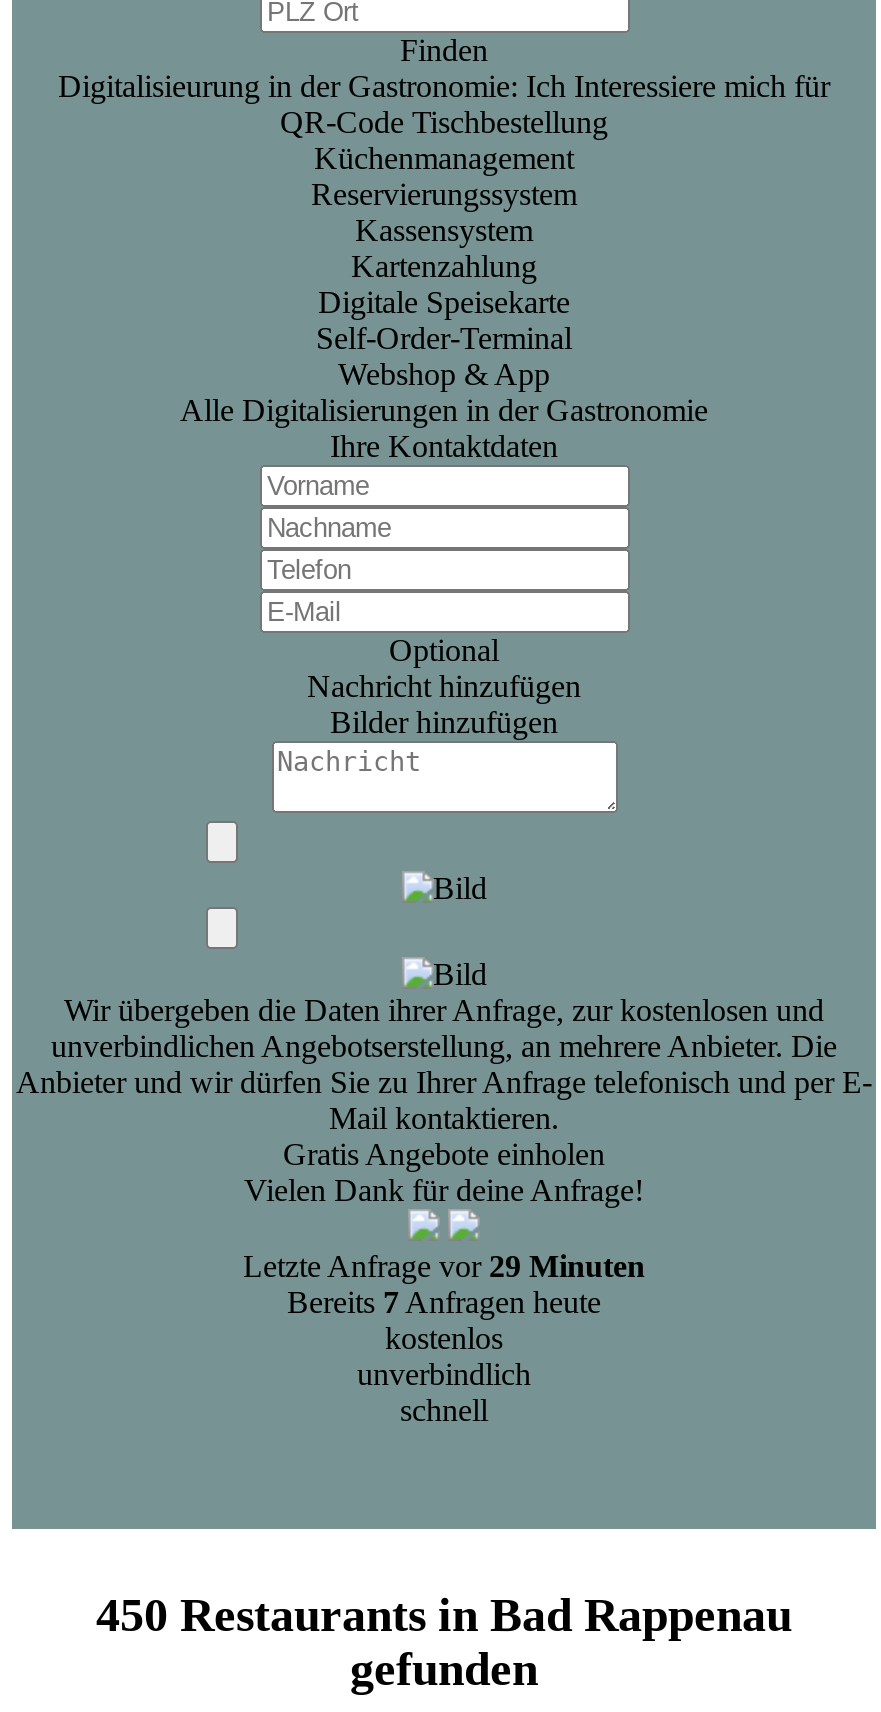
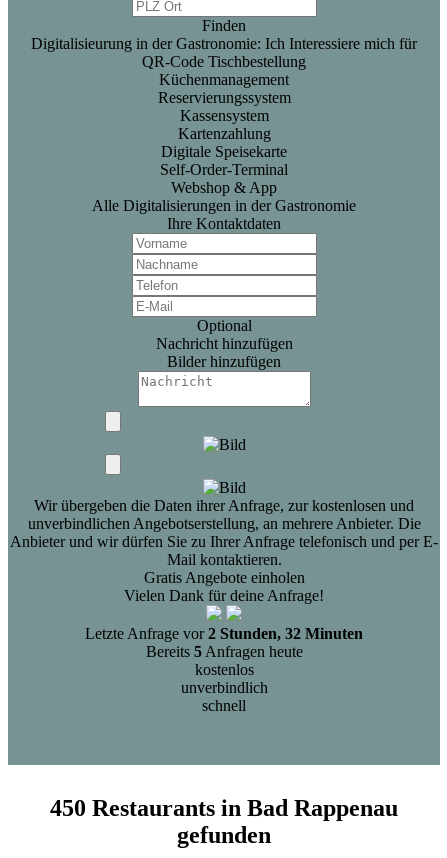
- Letzte Anfrage vor 29 Minuten
- Bereits 7 Anfragen heute
+ Letzte Anfrage vor 2 Stunden, 32 Minuten
+ Bereits 5 Anfragen heute
